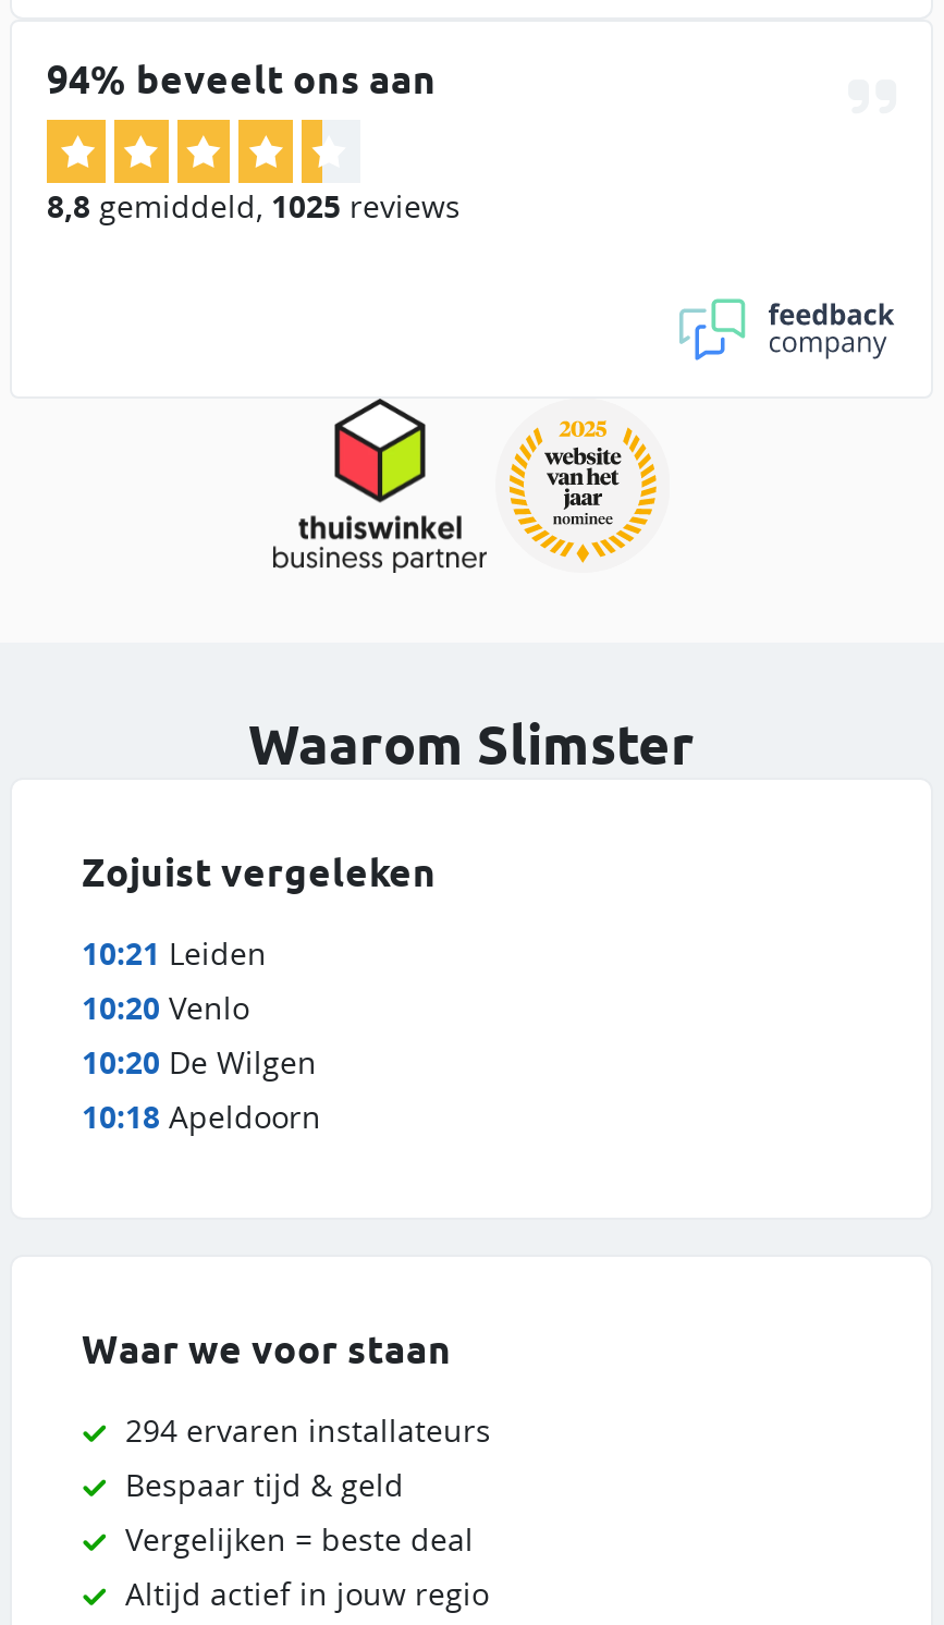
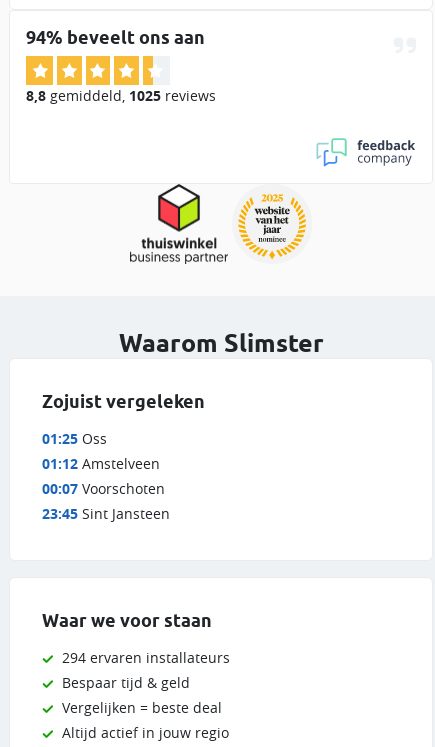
- 10:21 Leiden
- 10:20 Venlo
- 10:20 De Wilgen
- 10:18 Apeldoorn
+ 01:25 Oss
+ 01:12 Amstelveen
+ 00:07 Voorschoten
+ 23:45 Sint Jansteen
